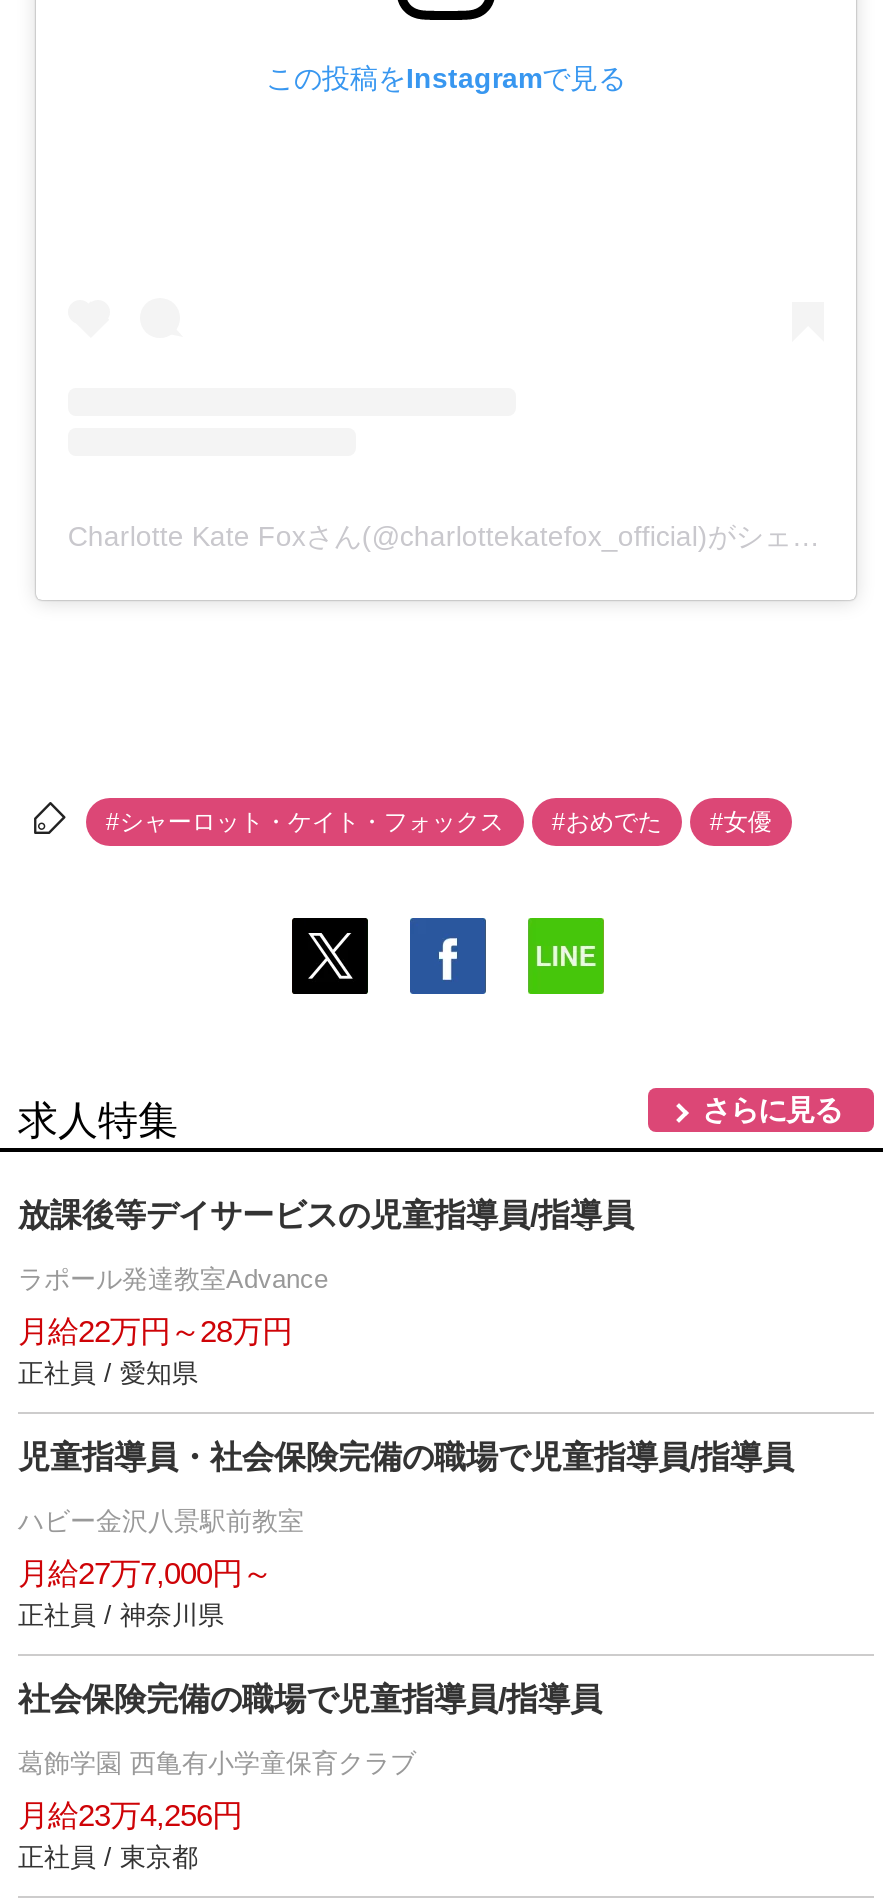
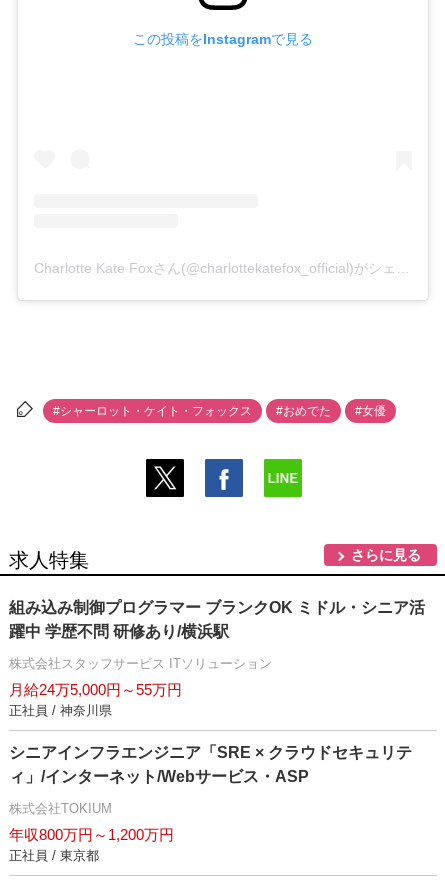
- 放課後等デイサービスの児童指導員/指導員
- ラポール発達教室Advance
- 月給22万円～28万円
- 正社員 / 愛知県
- 児童指導員・社会保険完備の職場で児童指導員/指導員
- ハビー金沢八景駅前教室
- 月給27万7,000円～
+ 組み込み制御プログラマー ブランクOK ミドル・シニア活
+ 躍中 学歴不問 研修あり/横浜駅
+ 株式会社スタッフサービス ITソリューション
+ 月給24万5,000円～55万円

moved up: 正社員 / 神奈川県

- 社会保険完備の職場で児童指導員/指導員
+ シニアインフラエンジニア「SRE × クラウドセキュリテ
+ ィ」/インターネット/Webサービス・ASP

- 葛飾学園 西亀有小学童保育クラブ
+ 株式会社TOKIUM

- 月給23万4,256円
+ 年収800万円～1,200万円
